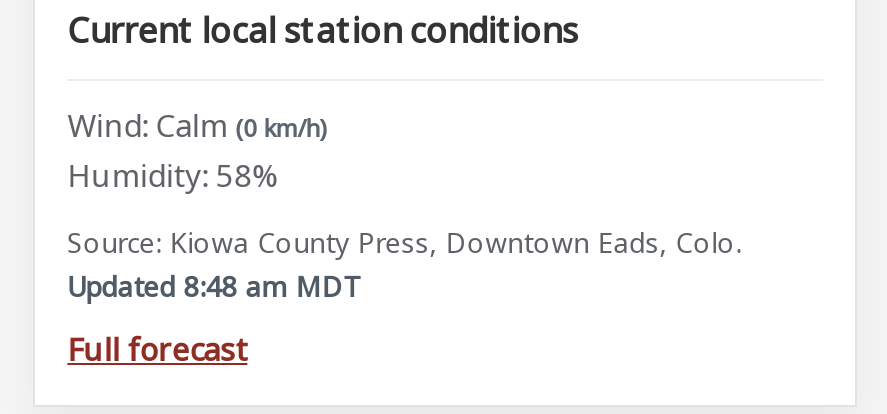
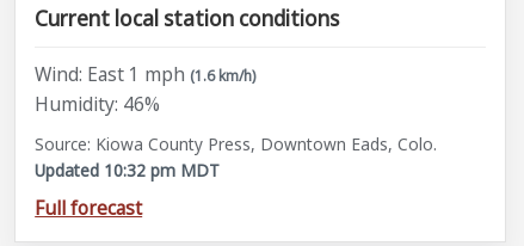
- Wind: Calm (0 km/h)
- Humidity: 58%
+ Wind: East 1 mph (1.6 km/h)
+ Humidity: 46%

- Updated 8:48 am MDT
+ Updated 10:32 pm MDT
